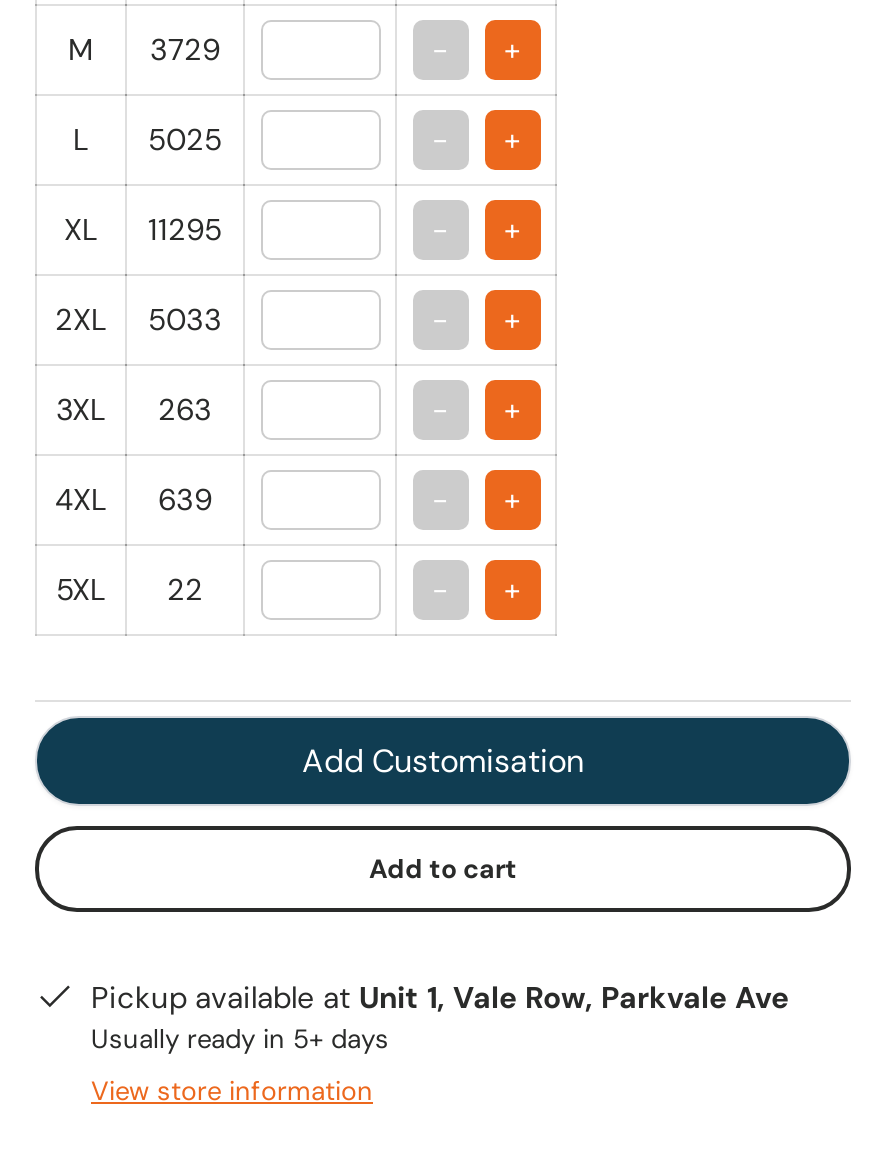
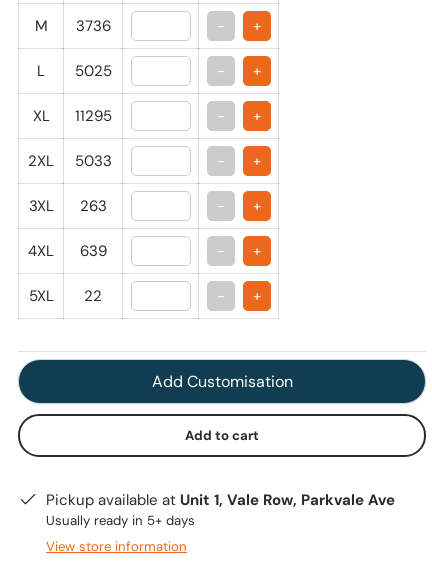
- M 3729
+ M 3736
